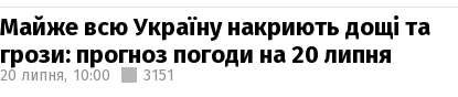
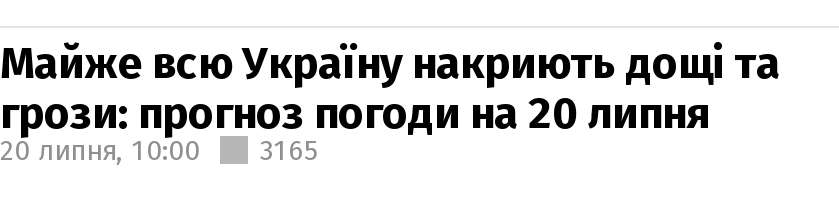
- 20 липня, 10:00 3151
+ 20 липня, 10:00 3165
